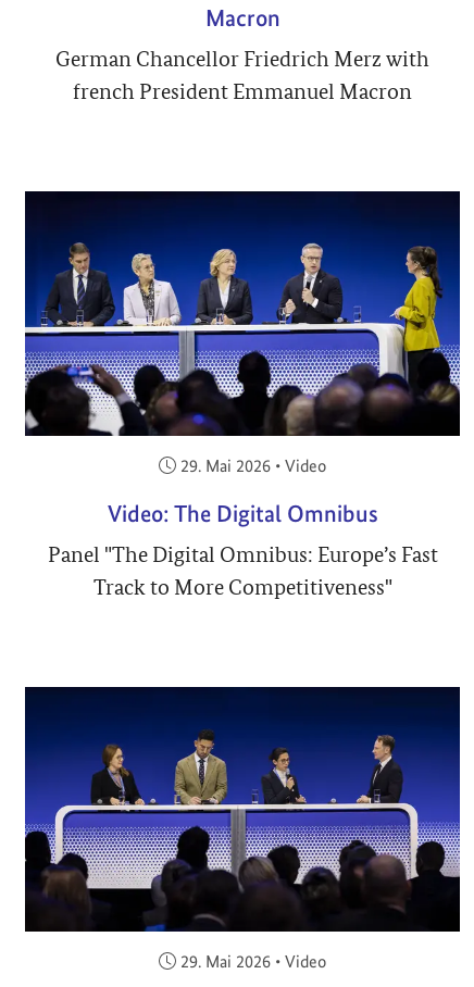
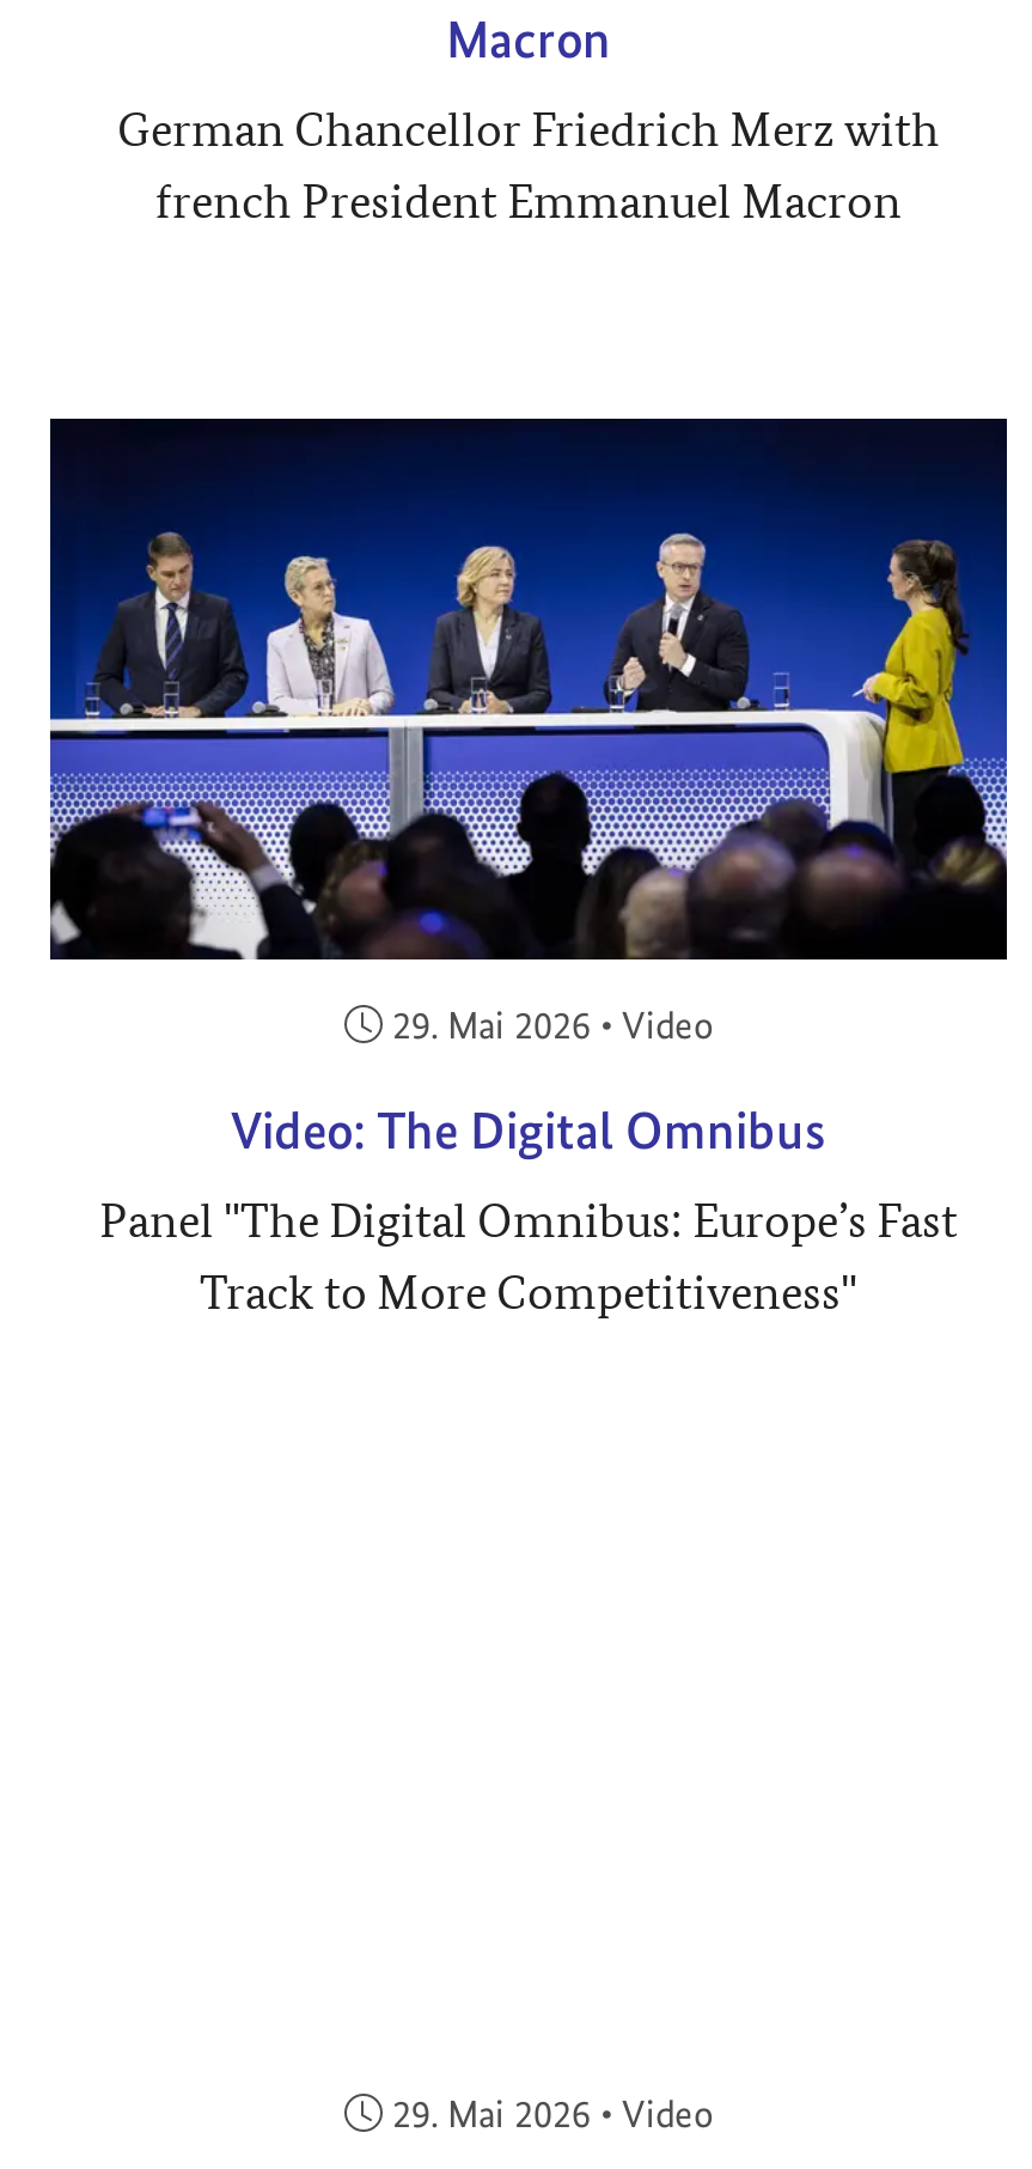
- [image]
